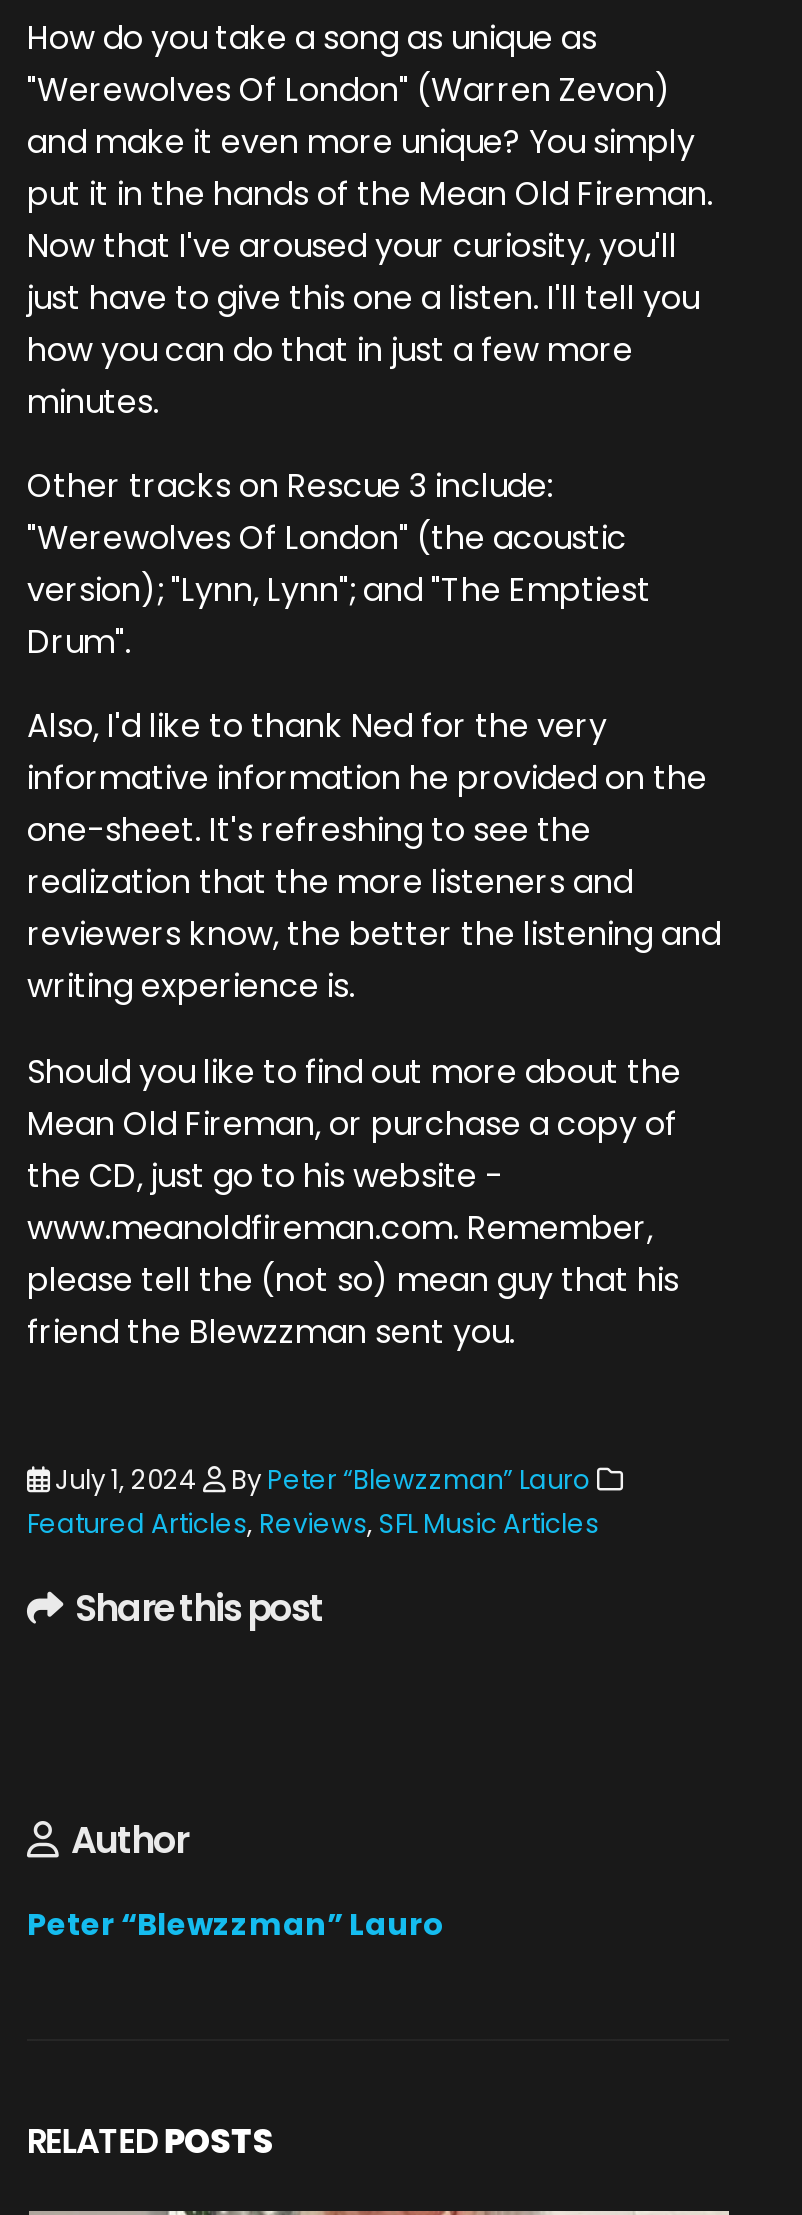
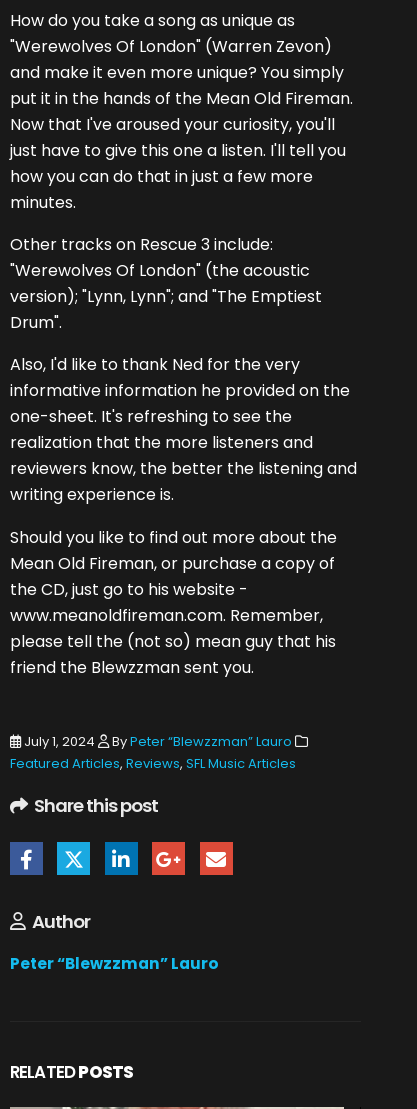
+ [image]

+ [image]

+ [image]

+ [image]

+ [image]
